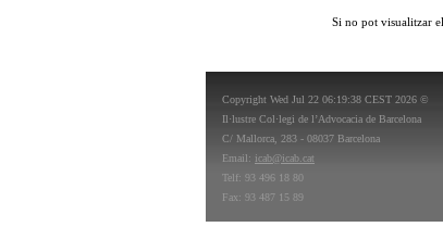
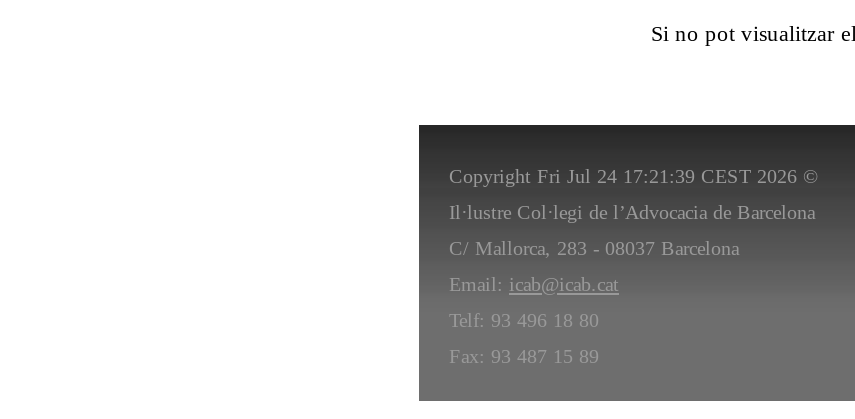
- Copyright Wed Jul 22 06:19:38 CEST 2026 ©
+ Copyright Fri Jul 24 17:21:39 CEST 2026 ©
